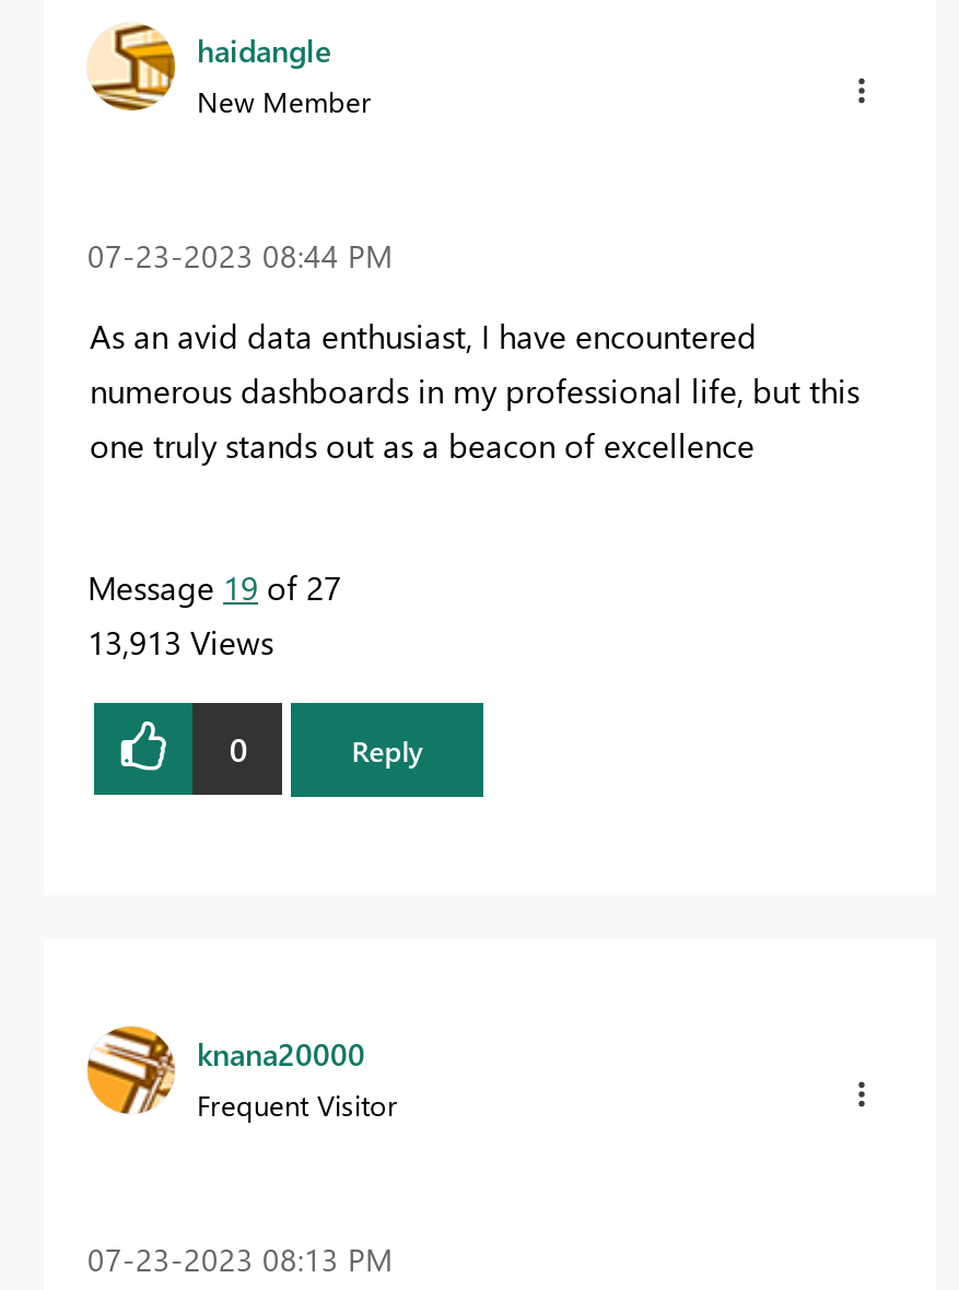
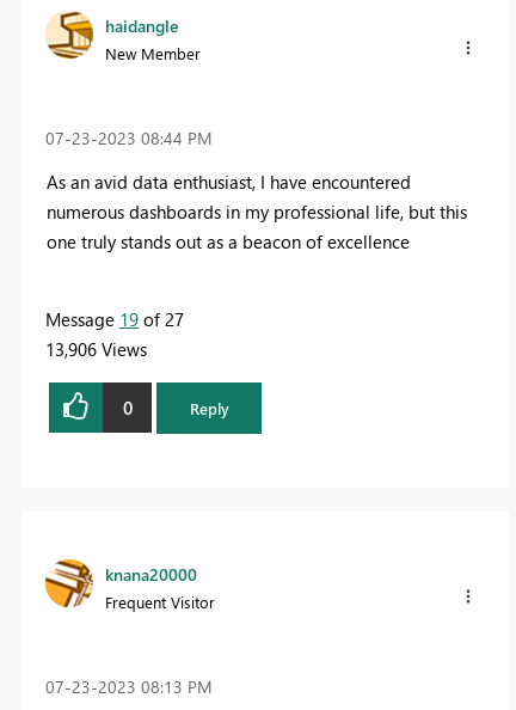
- 13,913 Views
+ 13,906 Views
